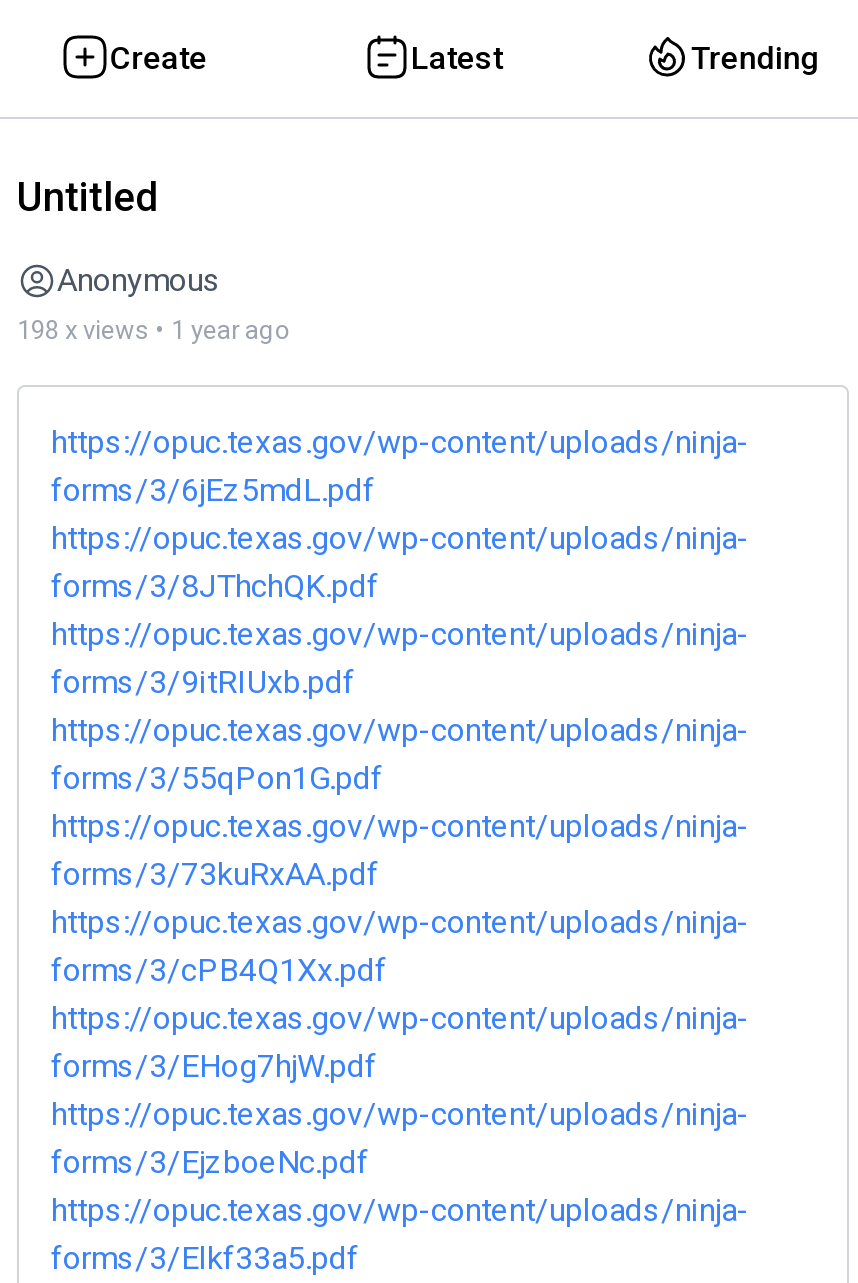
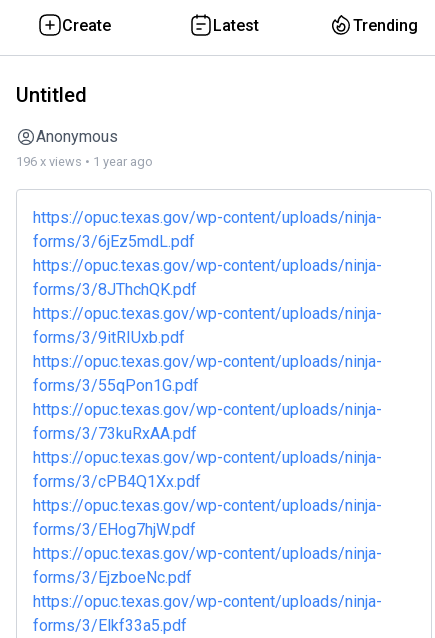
- 198 x views • 1 year ago
+ 196 x views • 1 year ago
